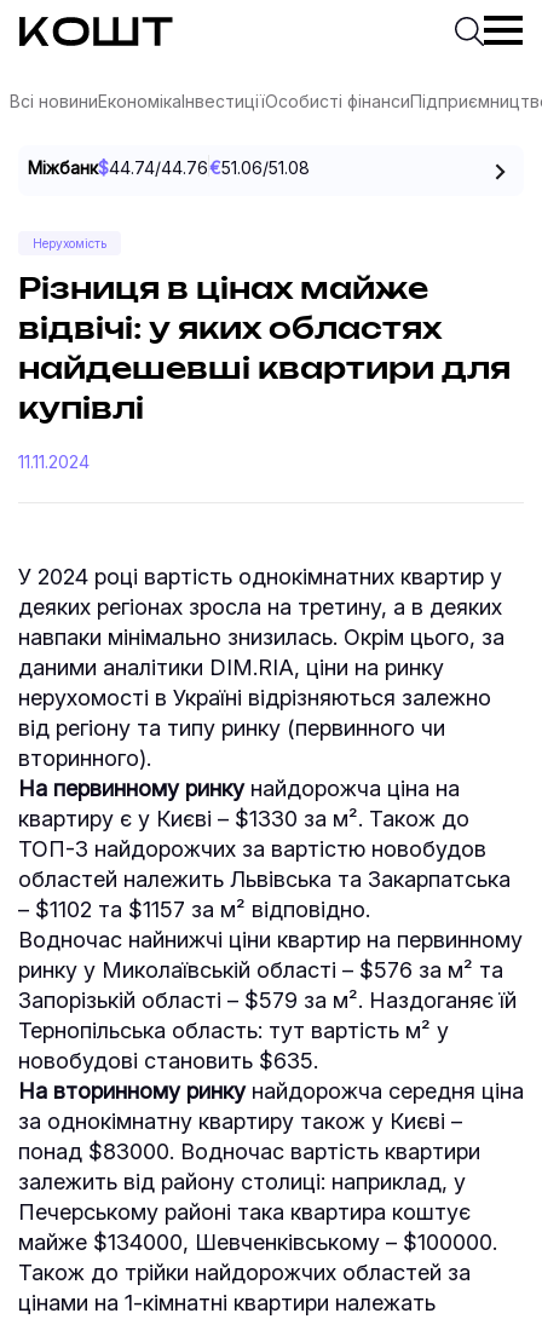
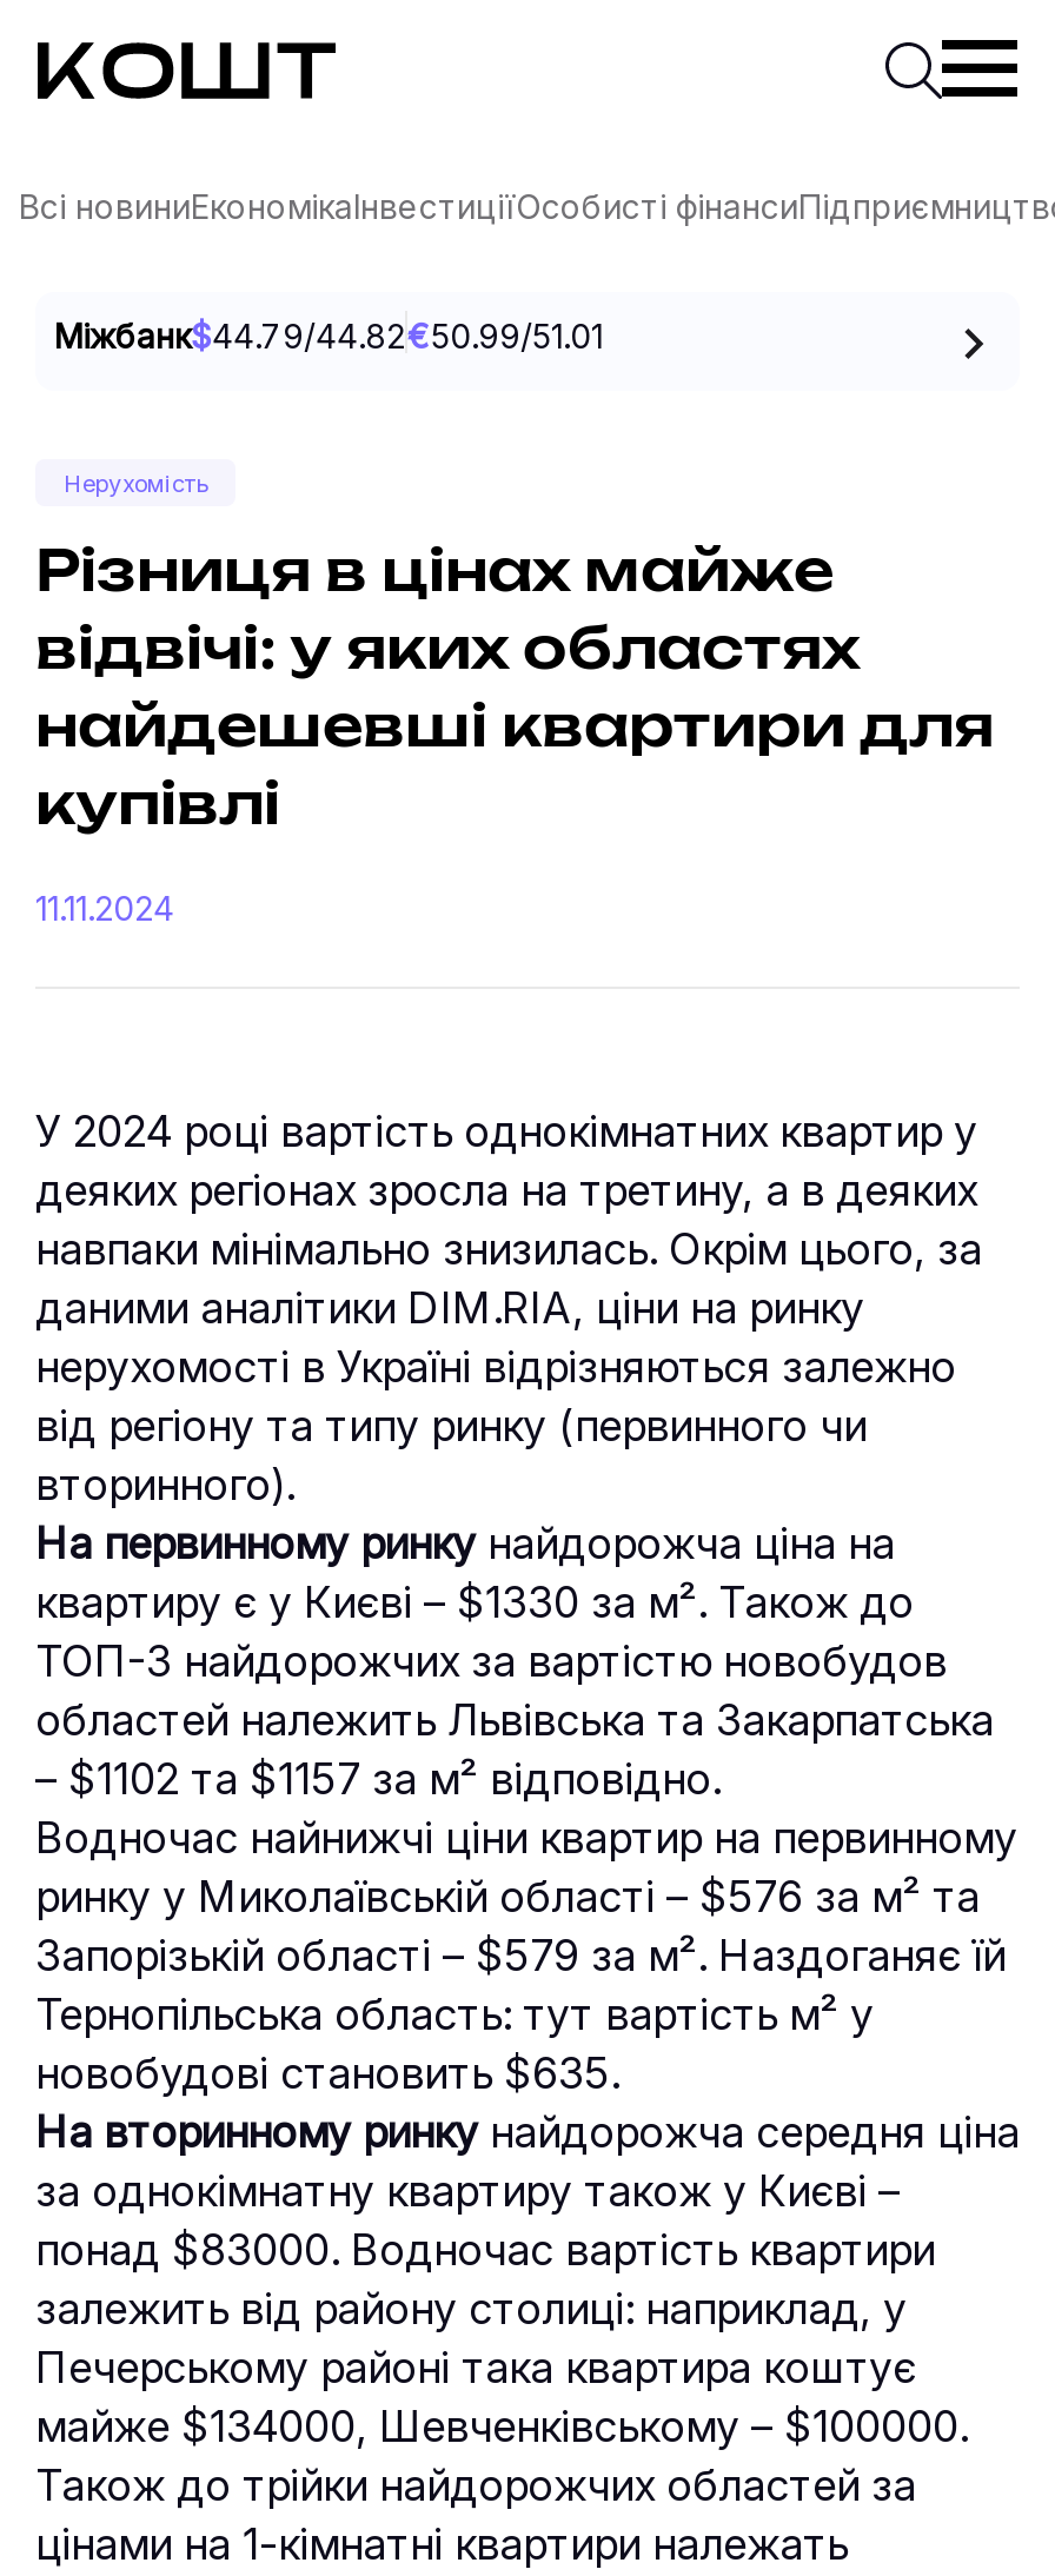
- Міжбанк$44.74/44.76€51.06/51.08
+ Міжбанк$44.79/44.82€50.99/51.01
